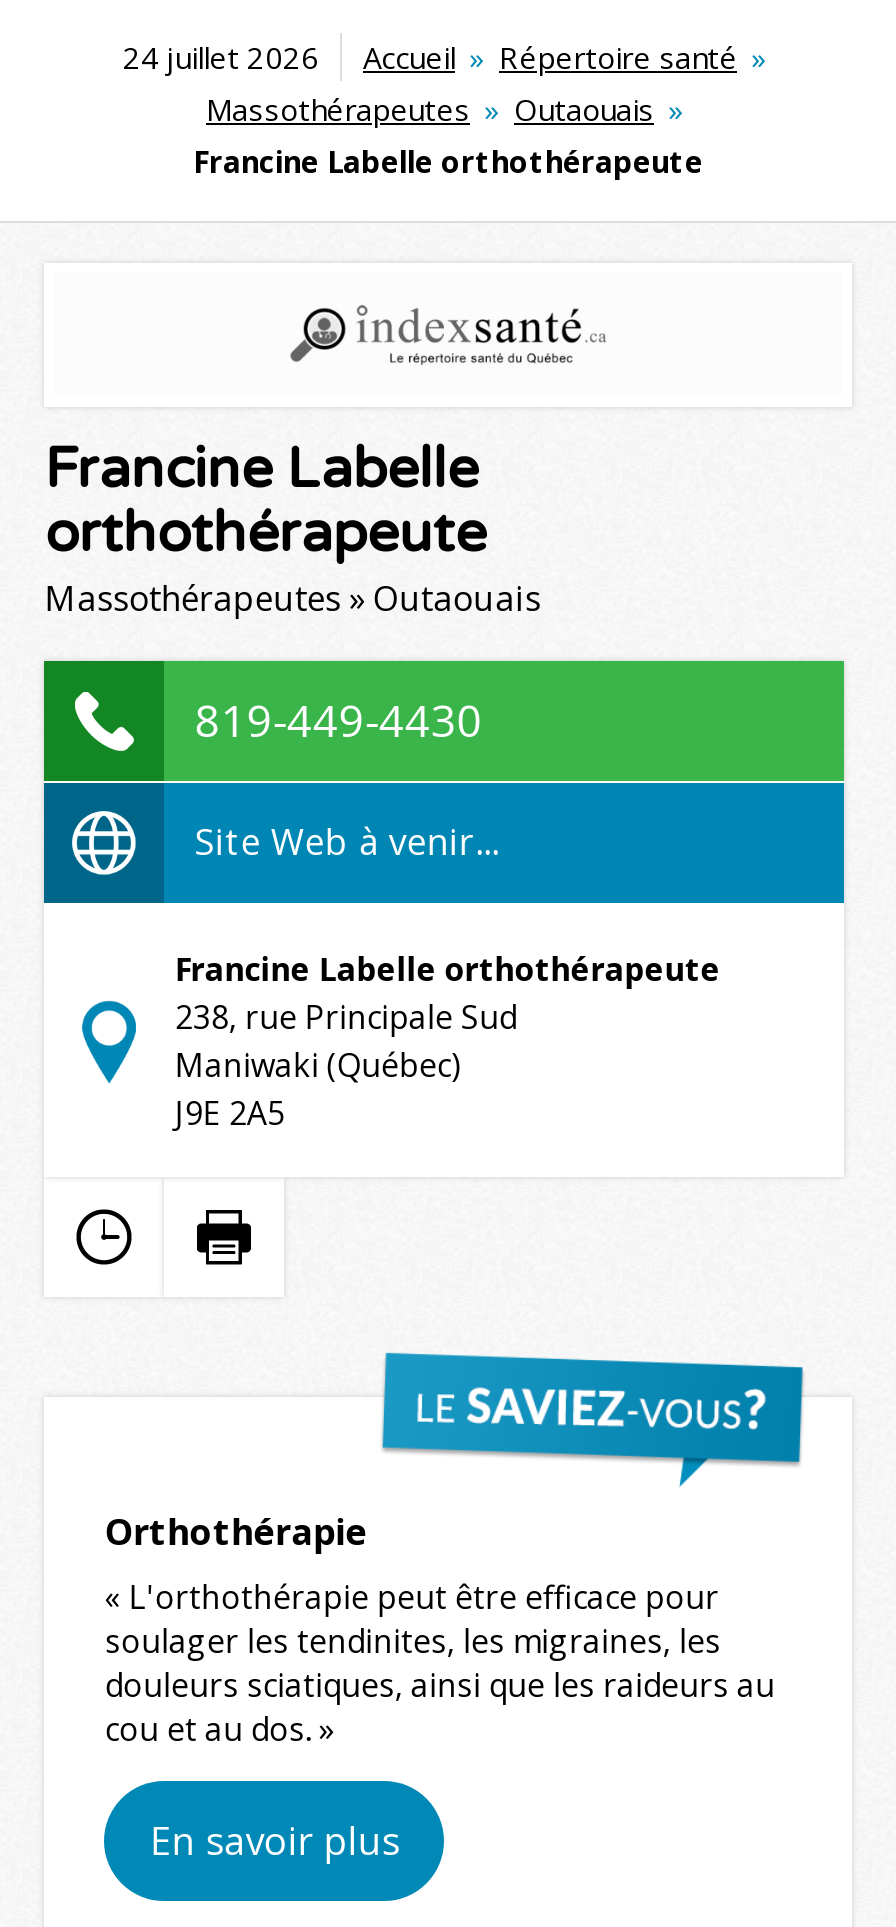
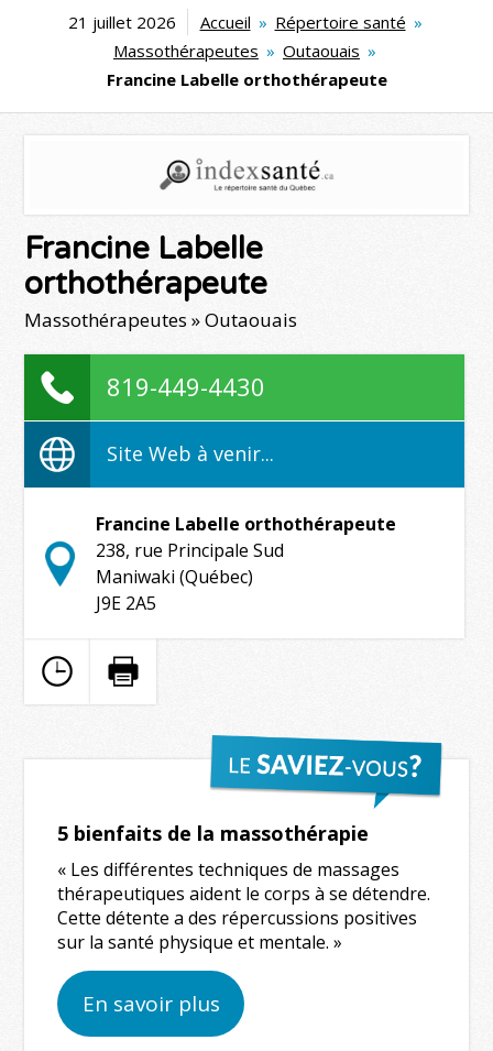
- 24 juillet 2026 Accueil » Répertoire santé »
+ 21 juillet 2026 Accueil » Répertoire santé »

- Orthothérapie
- « L'orthothérapie peut être efficace pour
- soulager les tendinites, les migraines, les
- douleurs sciatiques, ainsi que les raideurs au
- cou et au dos. »
+ 5 bienfaits de la massothérapie
+ « Les différentes techniques de massages
+ thérapeutiques aident le corps à se détendre.
+ Cette détente a des répercussions positives
+ sur la santé physique et mentale. »
